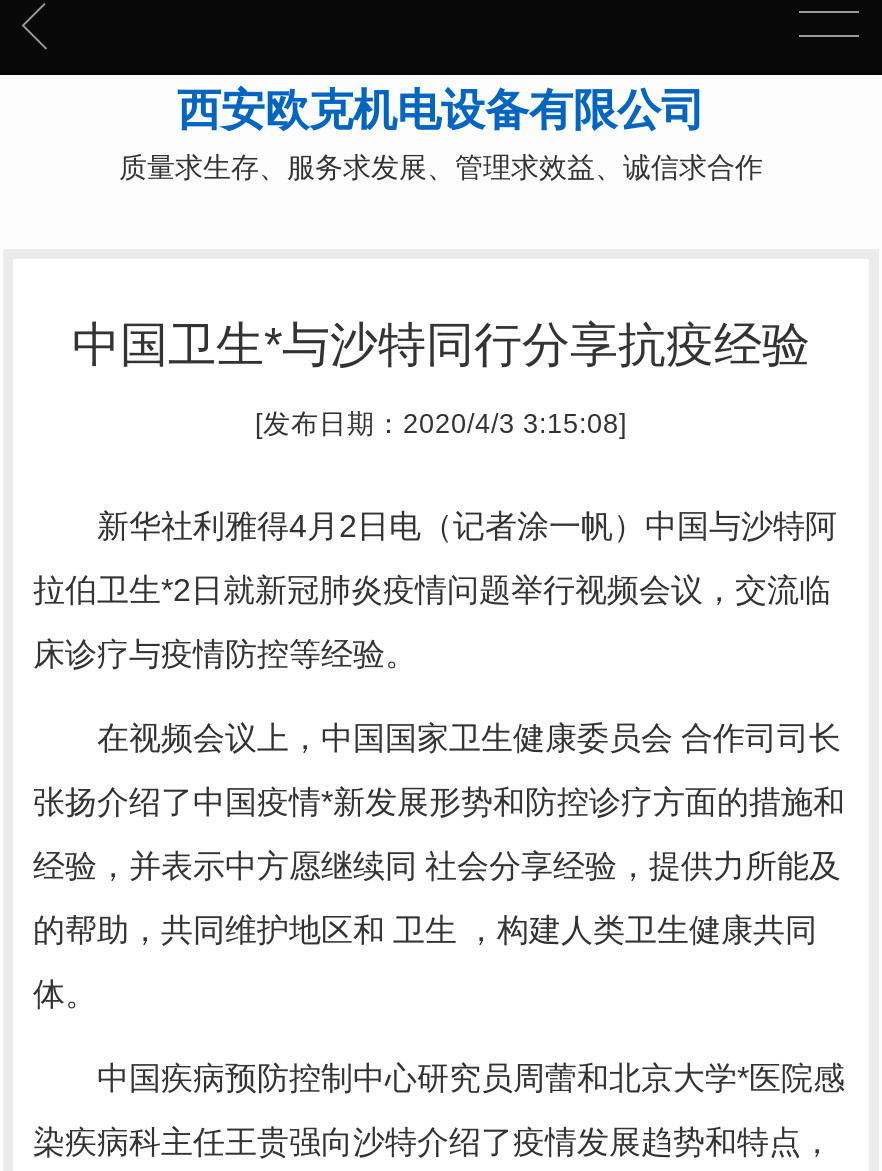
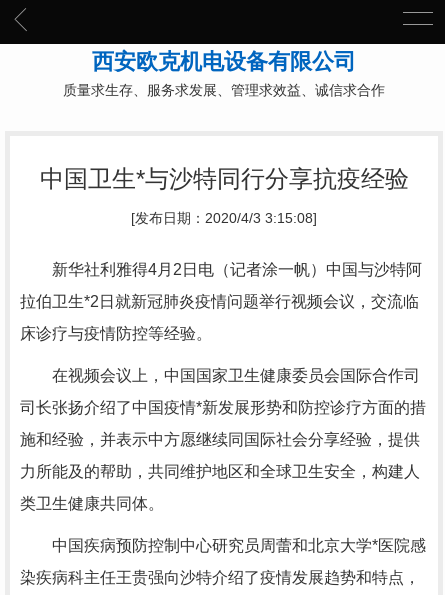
- 在视频会议上，中国国家卫生健康委员会 合作司司长
+ 在视频会议上，中国国家卫生健康委员会国际合作司

- 张扬介绍了中国疫情*新发展形势和防控诊疗方面的措施和
+ 司长张扬介绍了中国疫情*新发展形势和防控诊疗方面的措

- 经验，并表示中方愿继续同 社会分享经验，提供力所能及
+ 施和经验，并表示中方愿继续同国际社会分享经验，提供

- 的帮助，共同维护地区和 卫生 ，构建人类卫生健康共同
+ 力所能及的帮助，共同维护地区和全球卫生安全，构建人

- 体。
+ 类卫生健康共同体。
